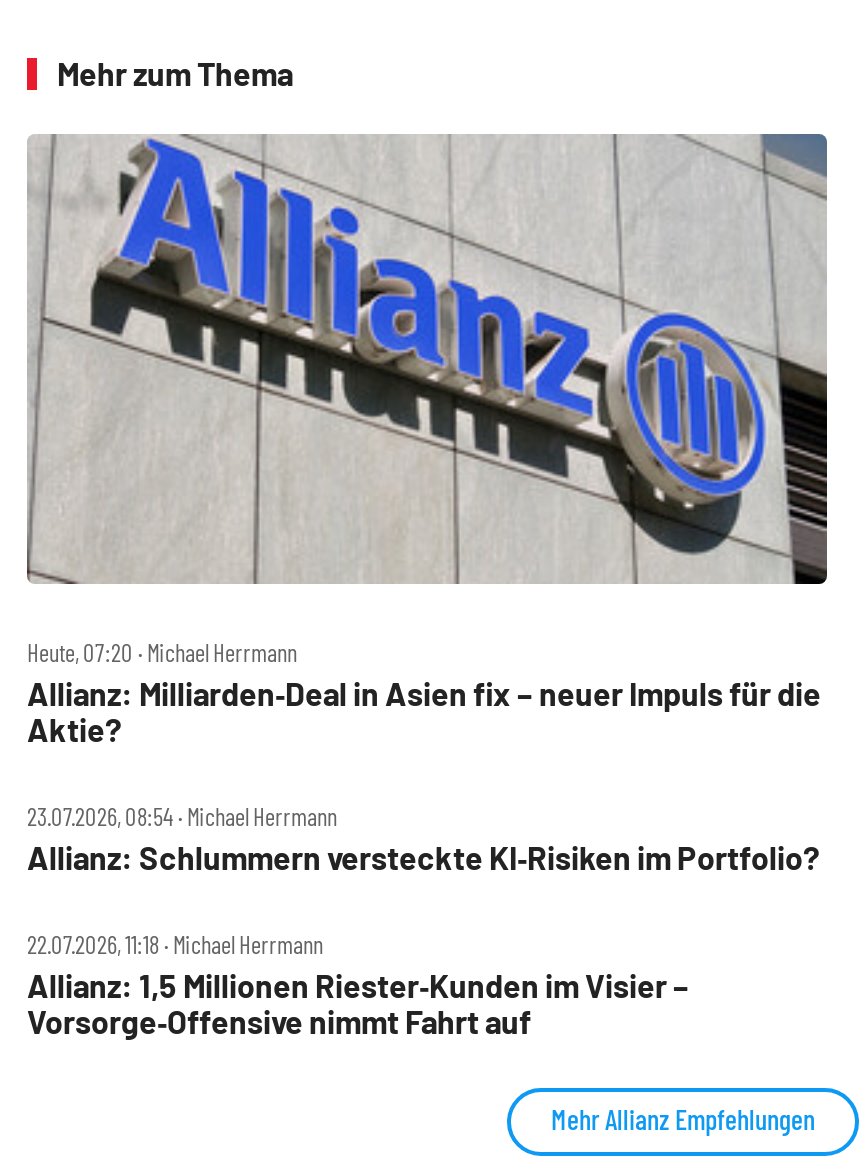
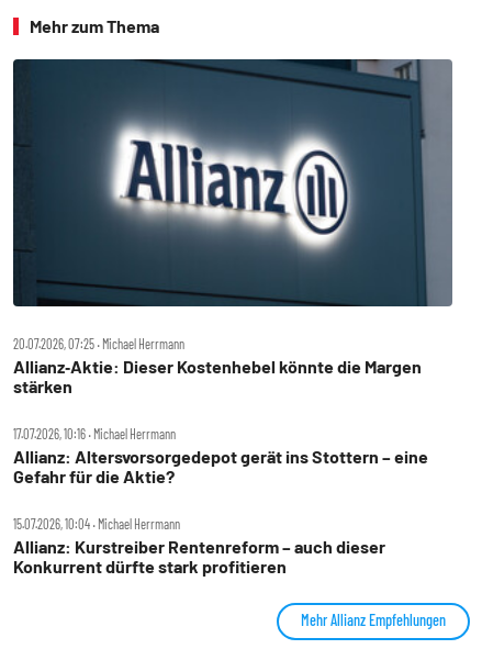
- [image]
- Heute, 07:20 ‧ Michael Herrmann
- Allianz: Milliarden‑Deal in Asien fix – neuer Impuls für die
- Aktie?
+ [image]
+ 20.07.2026, 07:25 ‧ Michael Herrmann
+ Allianz‑Aktie: Dieser Kostenhebel könnte die Margen
+ stärken

- 23.07.2026, 08:54 ‧ Michael Herrmann
- Allianz: Schlummern versteckte KI‑Risiken im Portfolio?
+ 17.07.2026, 10:16 ‧ Michael Herrmann
+ Allianz: Altersvorsorgedepot gerät ins Stottern – eine
+ Gefahr für die Aktie?

- 22.07.2026, 11:18 ‧ Michael Herrmann
- Allianz: 1,5 Millionen Riester‑Kunden im Visier –
- Vorsorge‑Offensive nimmt Fahrt auf
+ 15.07.2026, 10:04 ‧ Michael Herrmann
+ Allianz: Kurstreiber Rentenreform – auch dieser
+ Konkurrent dürfte stark profitieren
